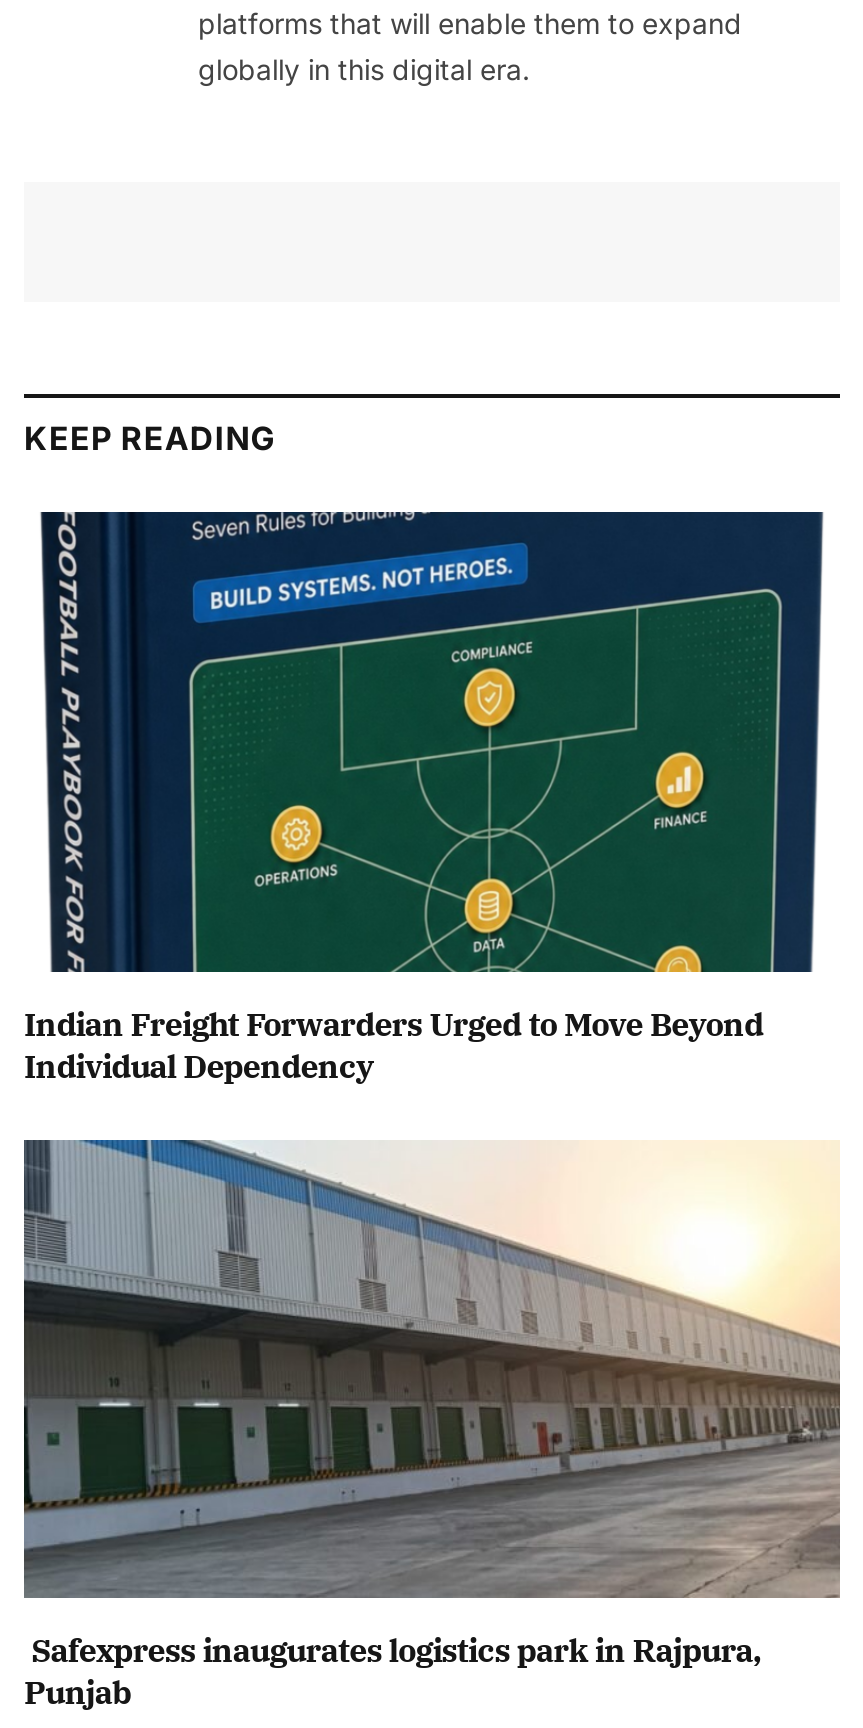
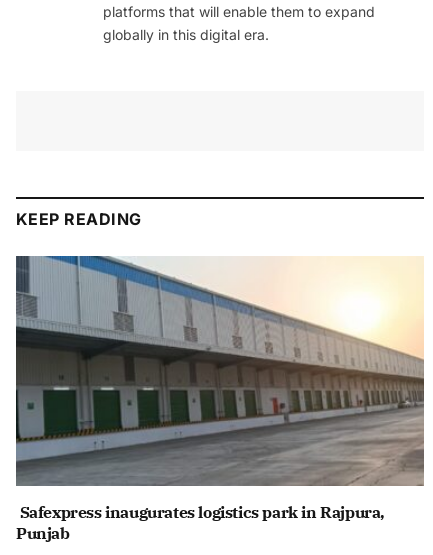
- [image]
- Indian Freight Forwarders Urged to Move Beyond
- Individual Dependency
